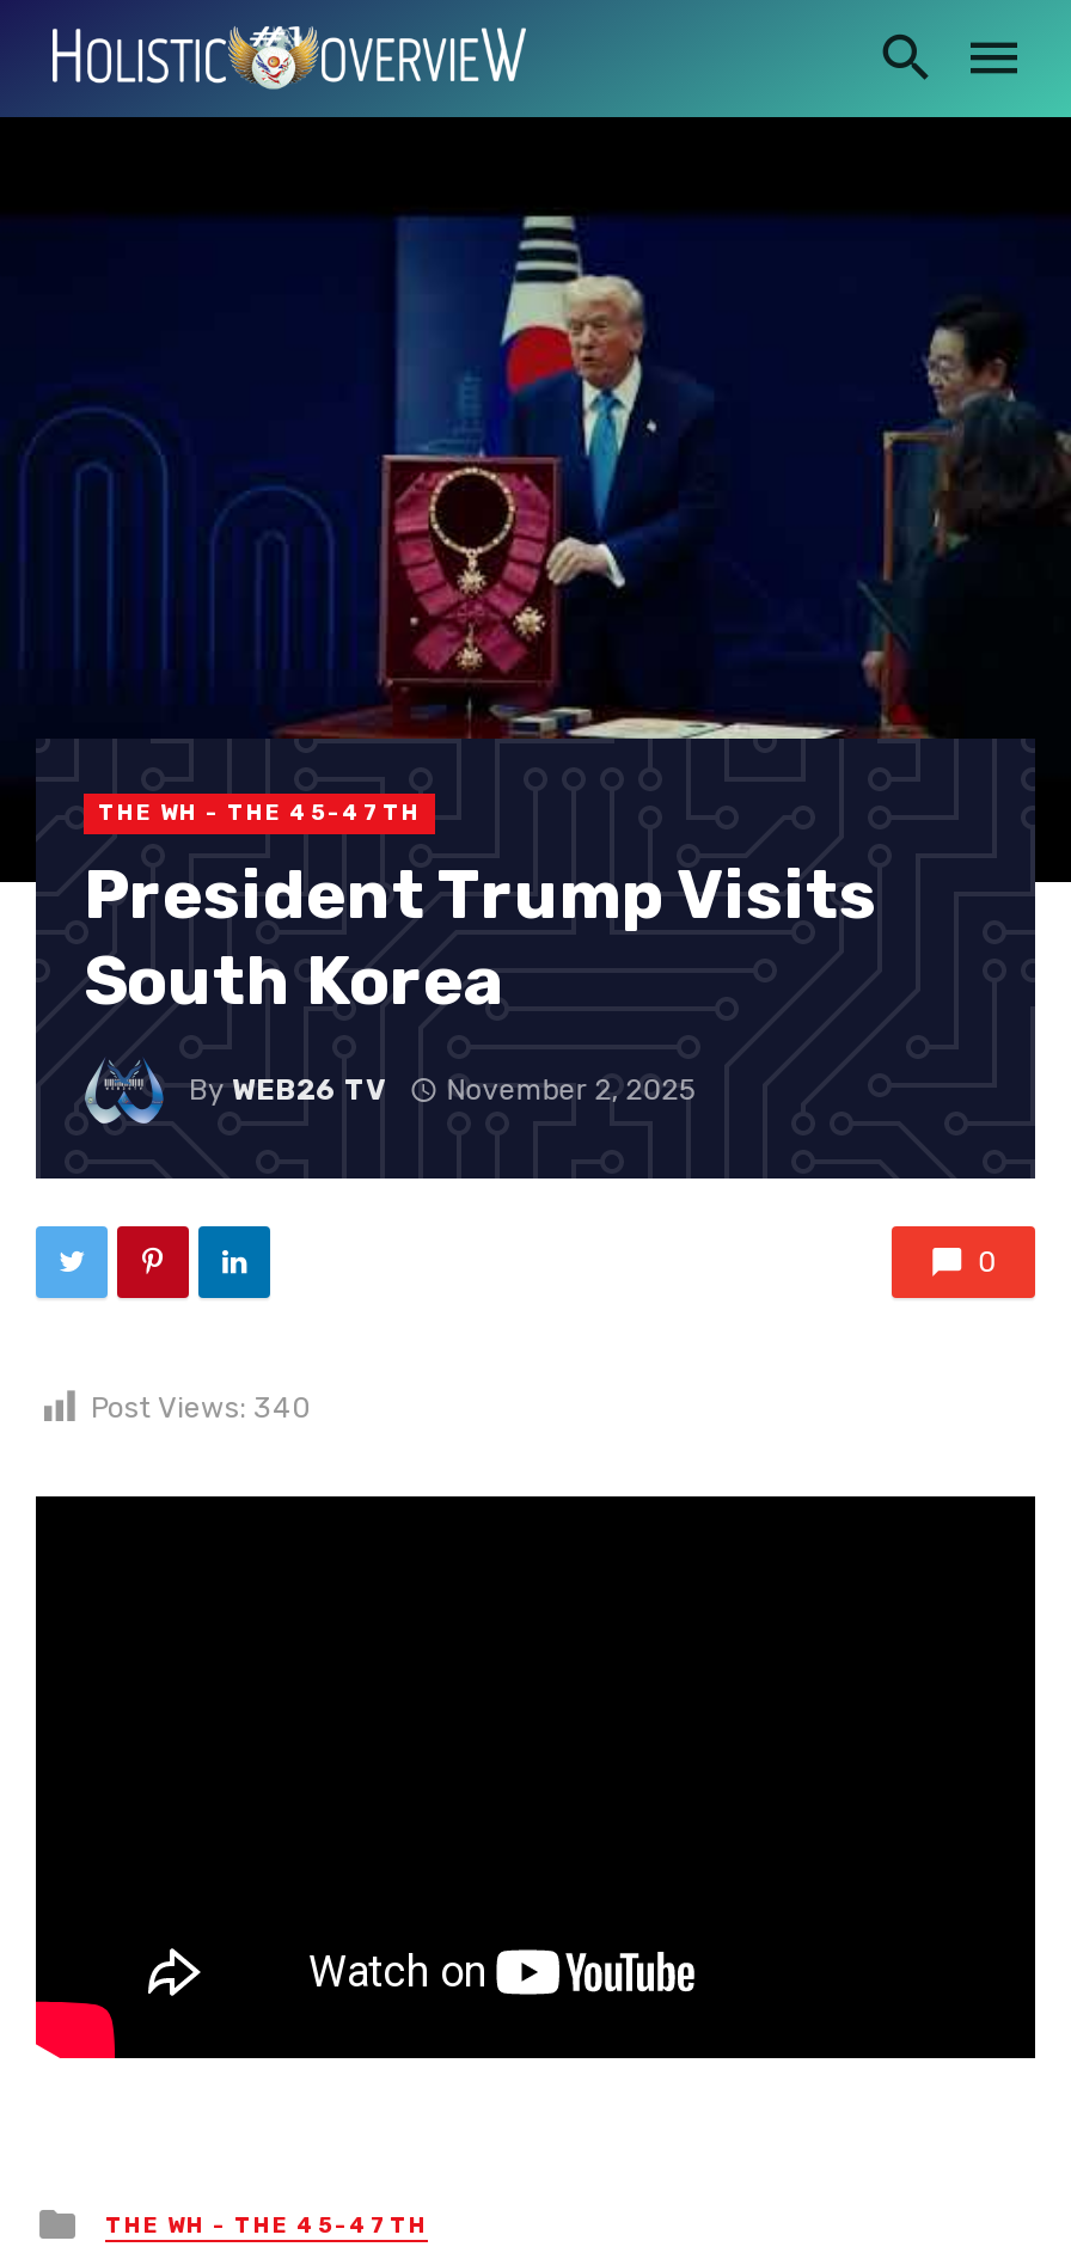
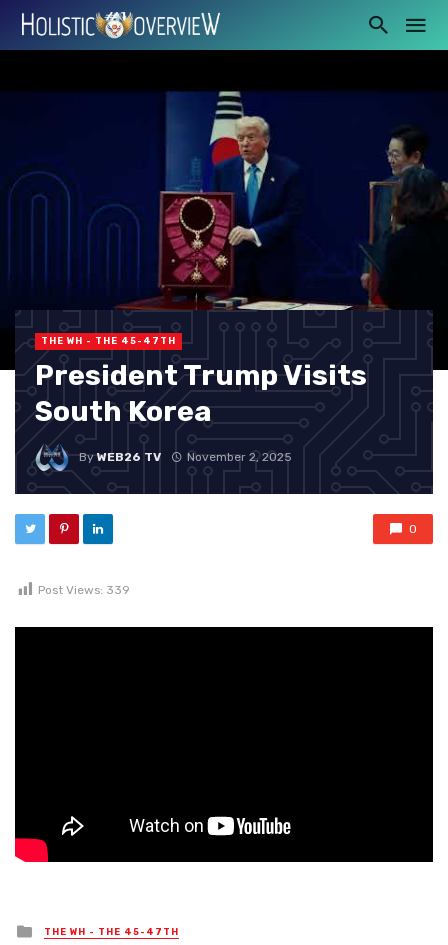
- Post Views: 340
+ Post Views: 339
